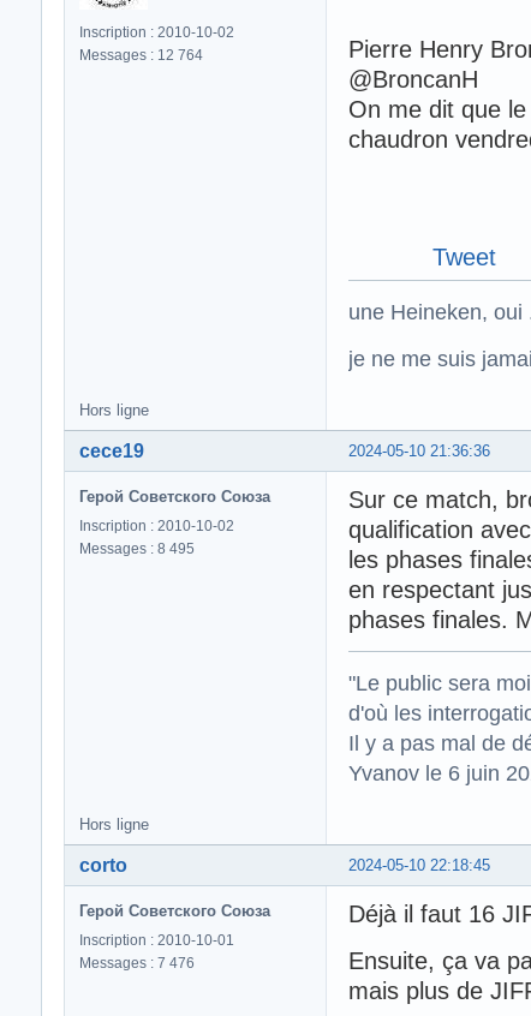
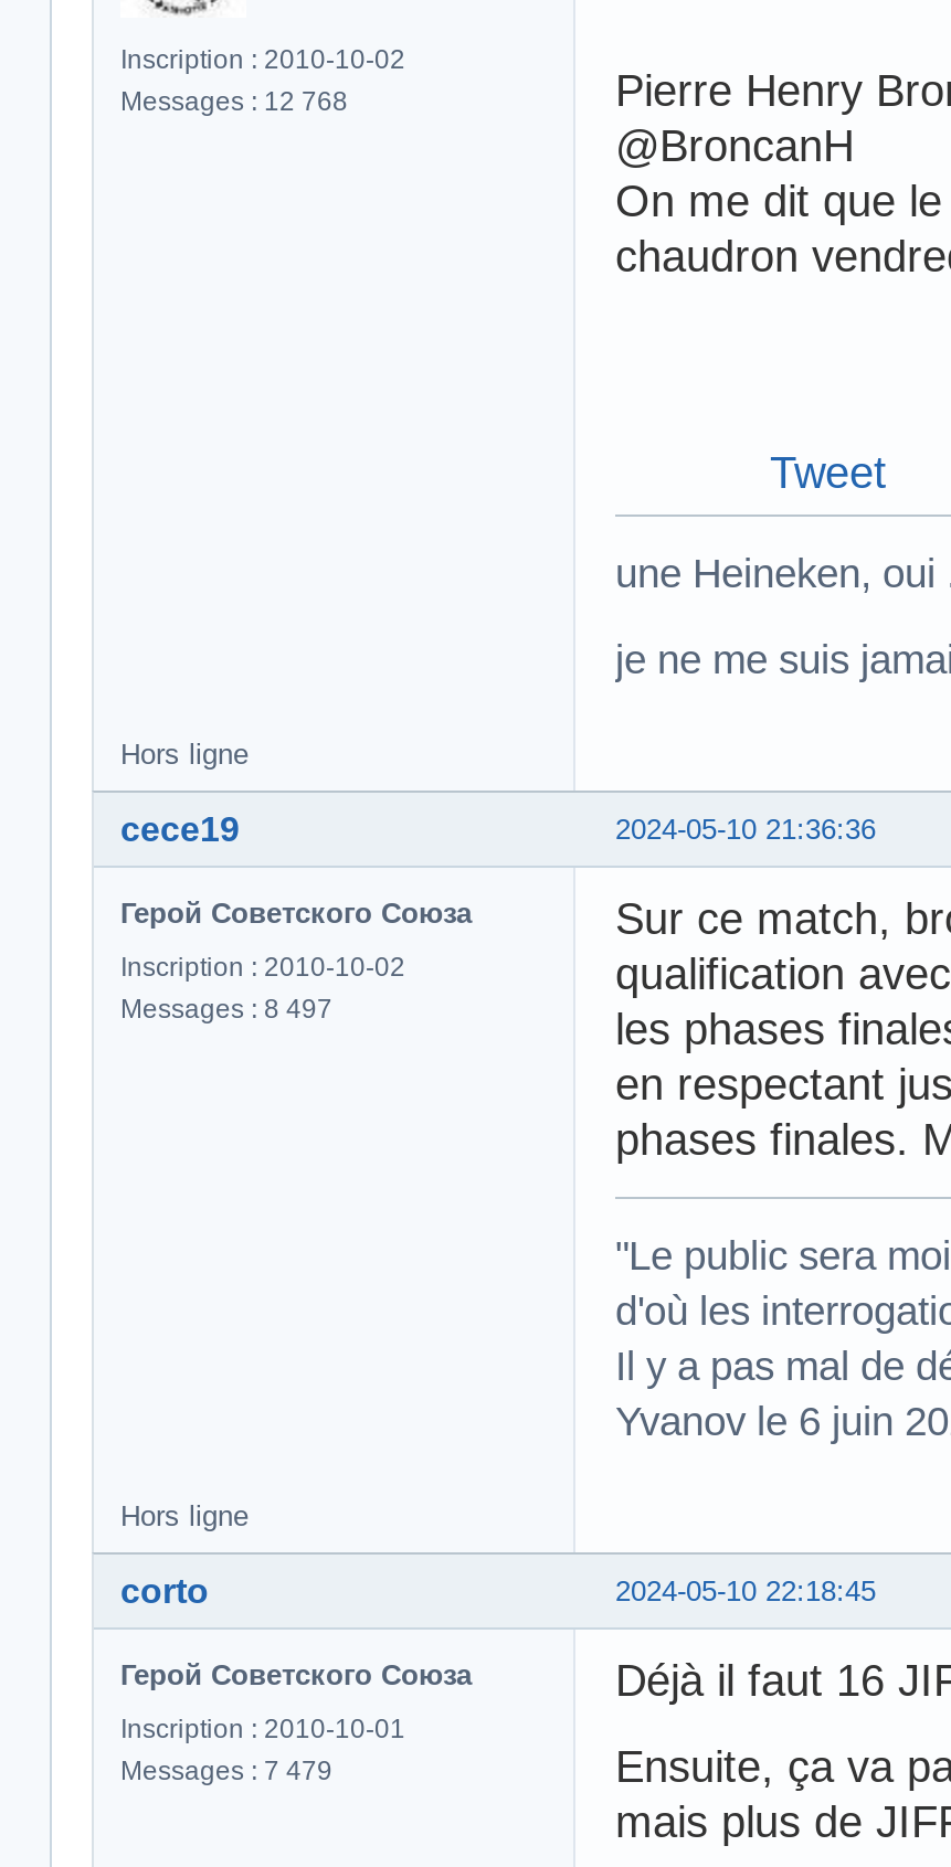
- Messages : 12 764
+ Messages : 12 768

- Messages : 8 495
+ Messages : 8 497

- Messages : 7 476
+ Messages : 7 479
